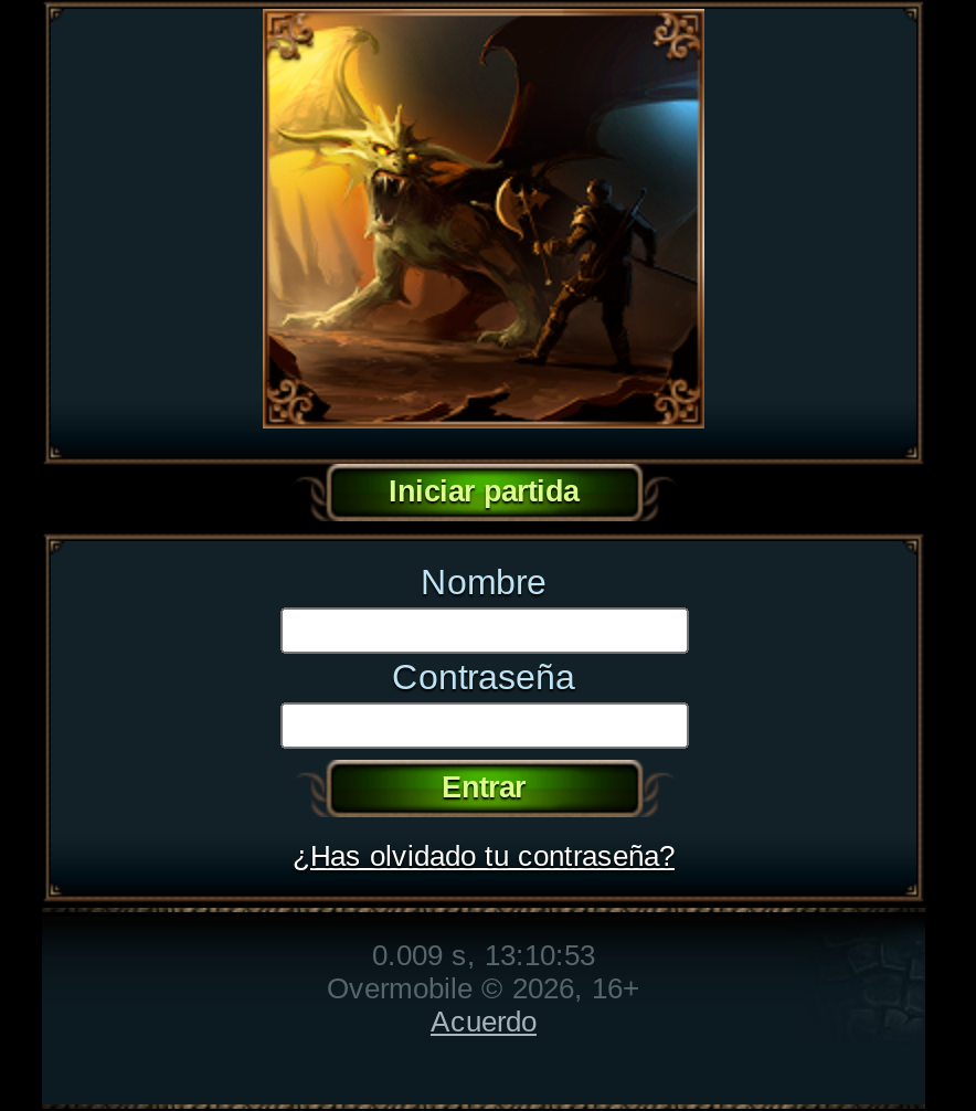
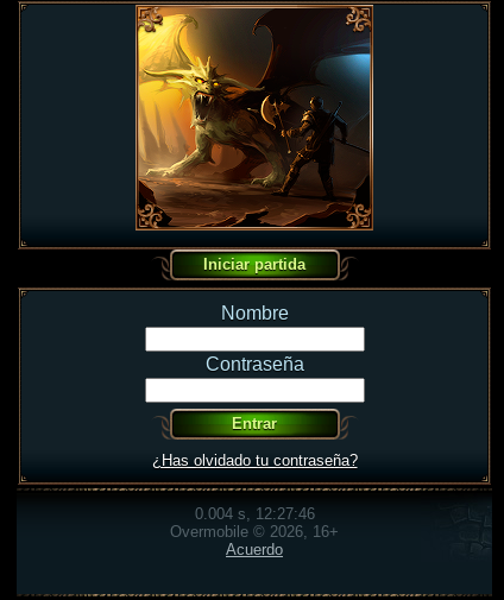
- 0.009 s, 13:10:53
+ 0.004 s, 12:27:46
